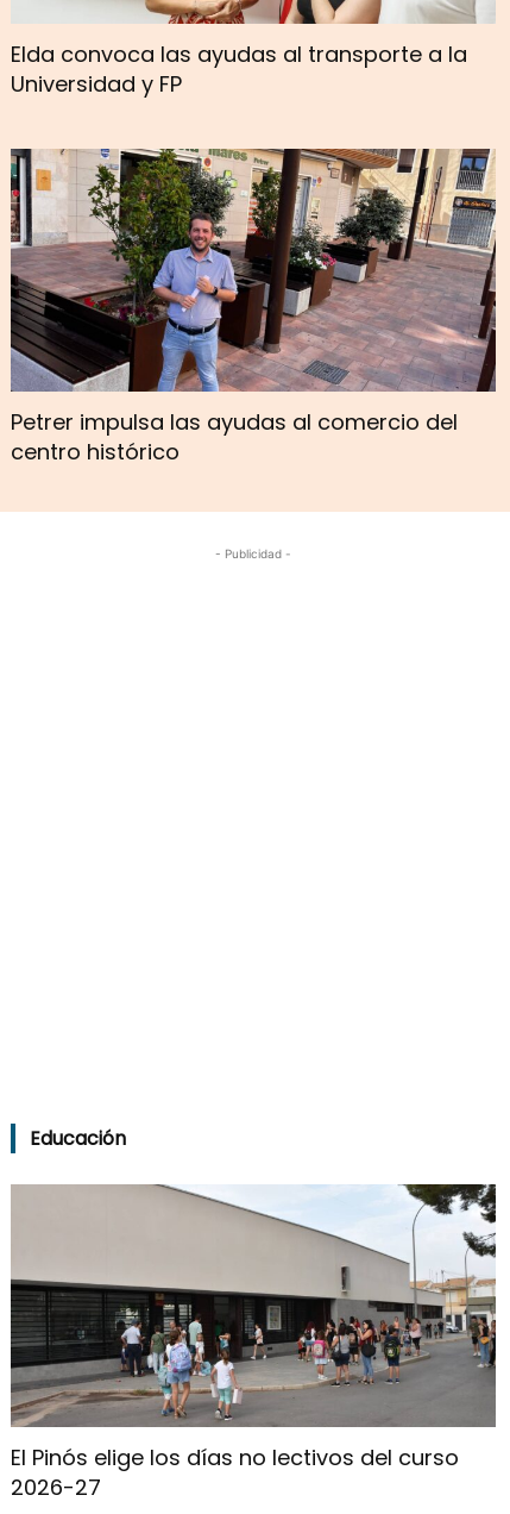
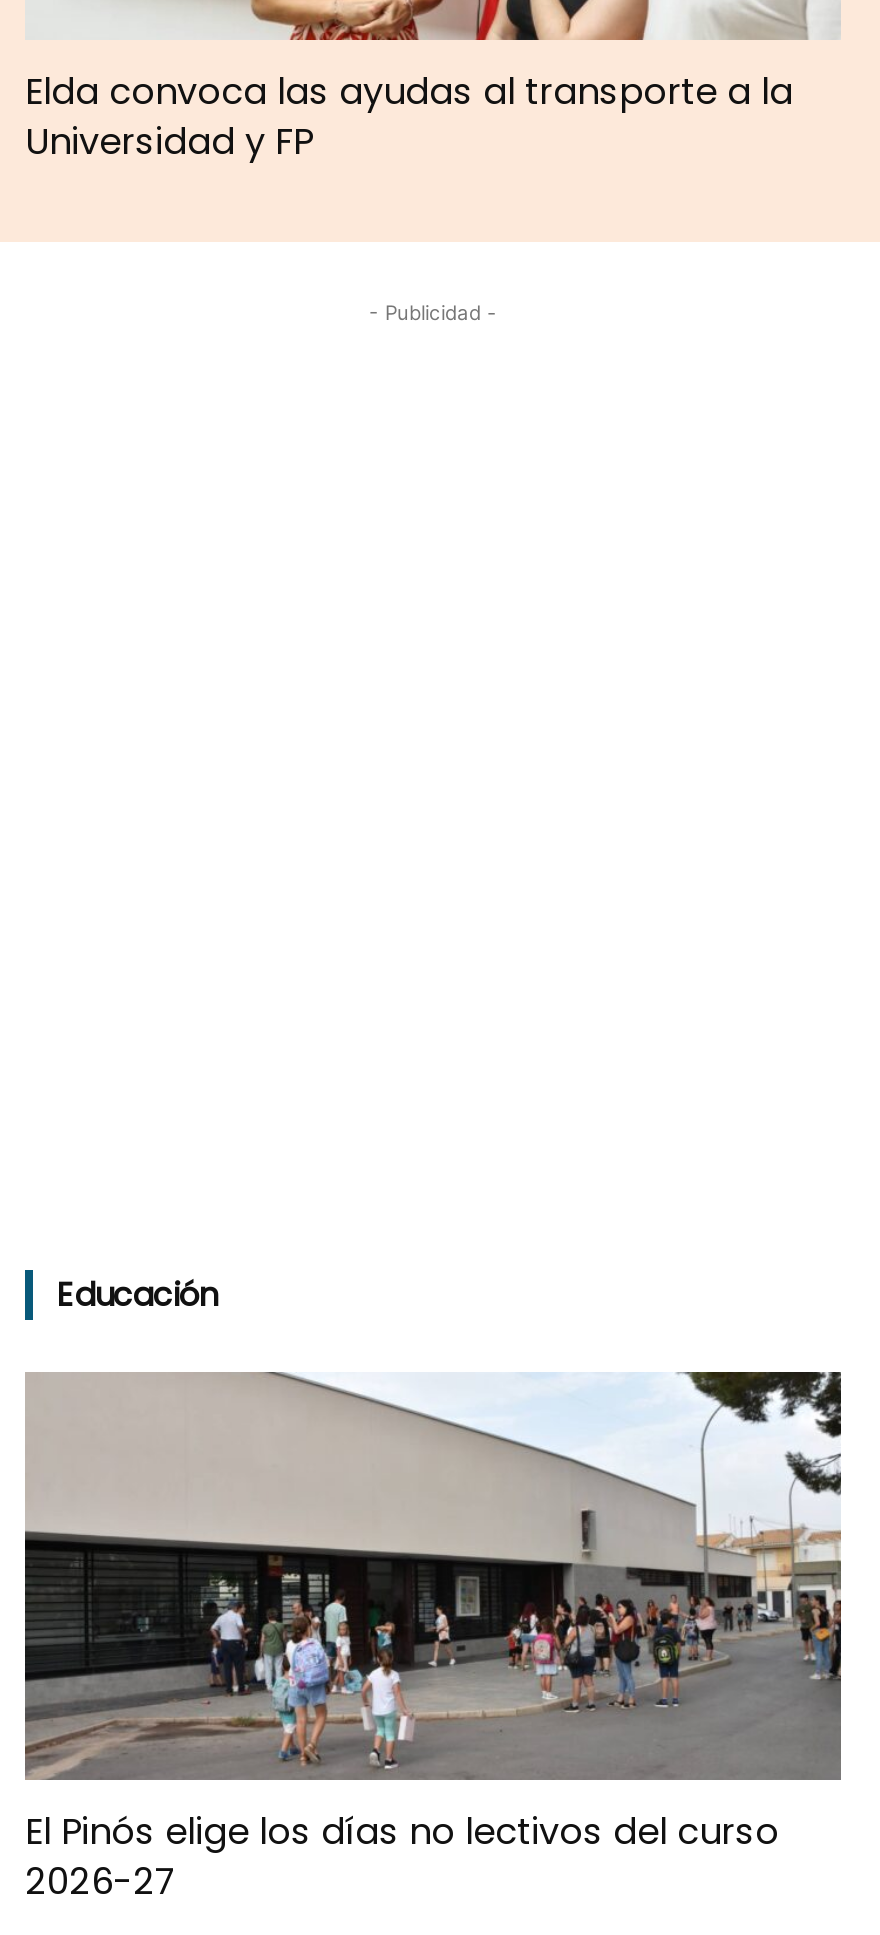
- [image]
- Petrer impulsa las ayudas al comercio del
- centro histórico
